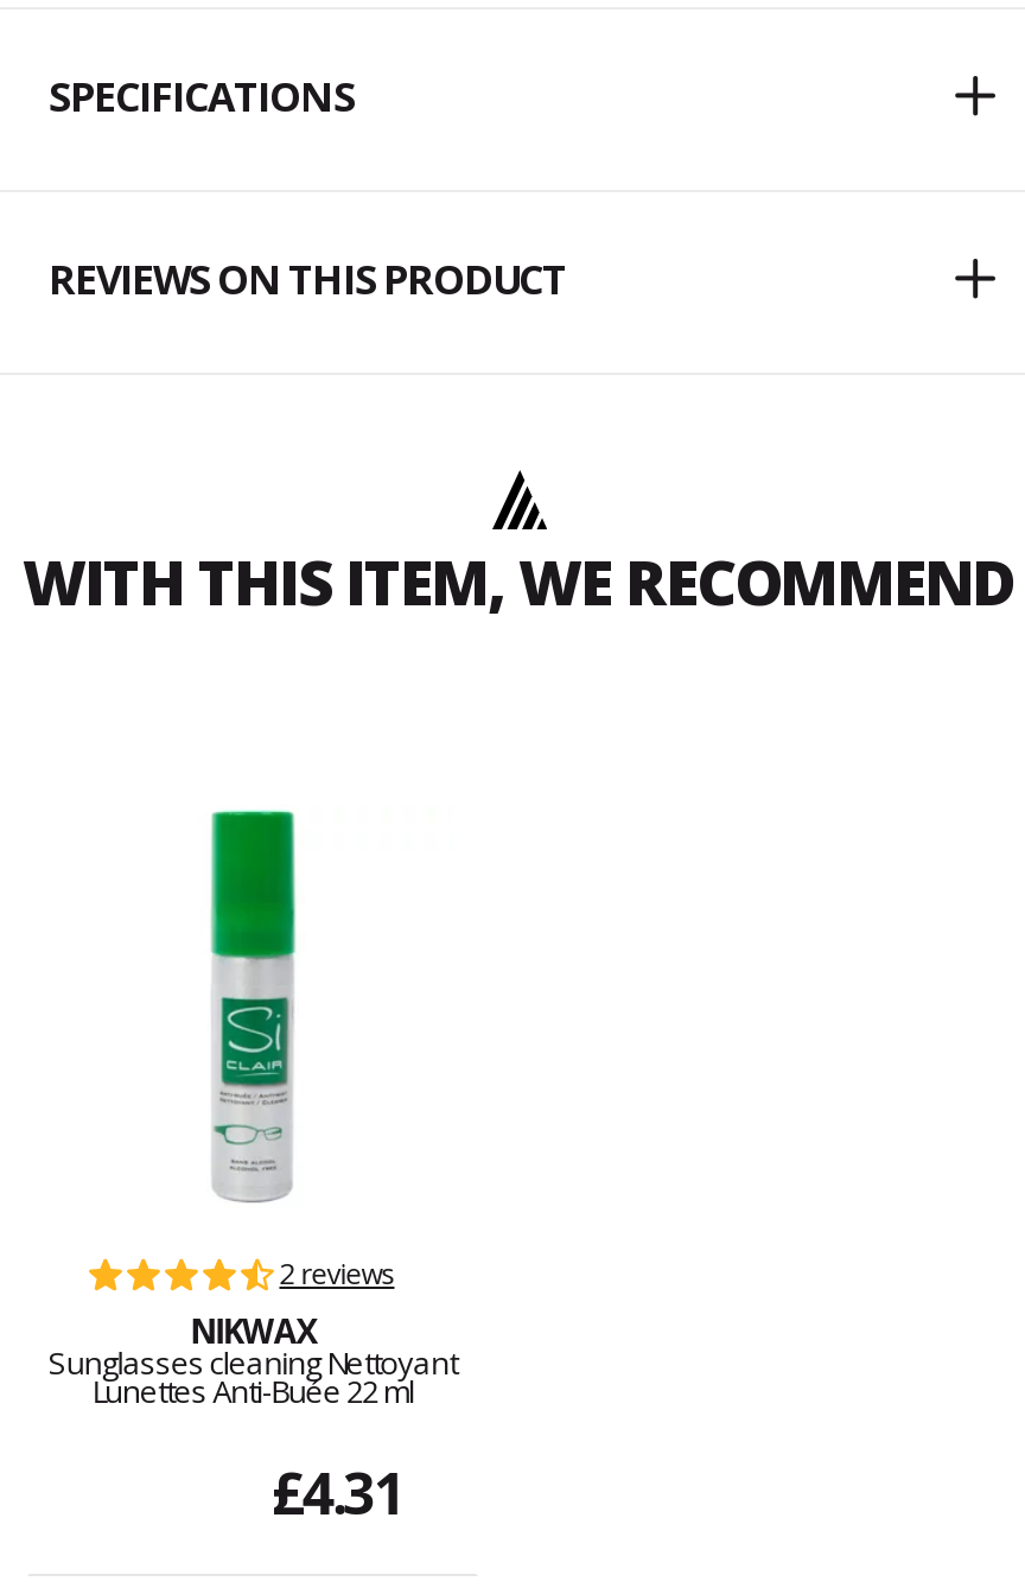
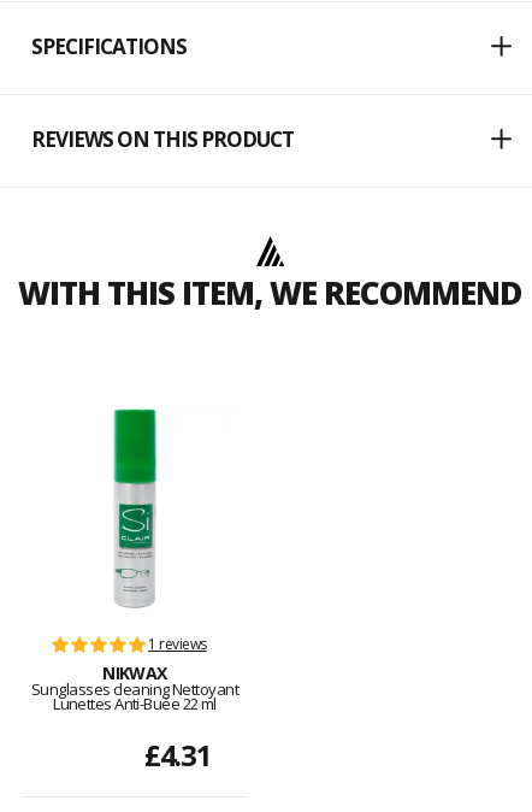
- 2 reviews
+ 1 reviews
